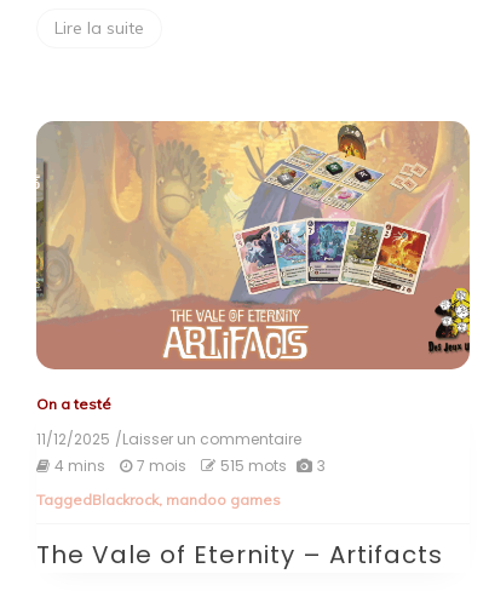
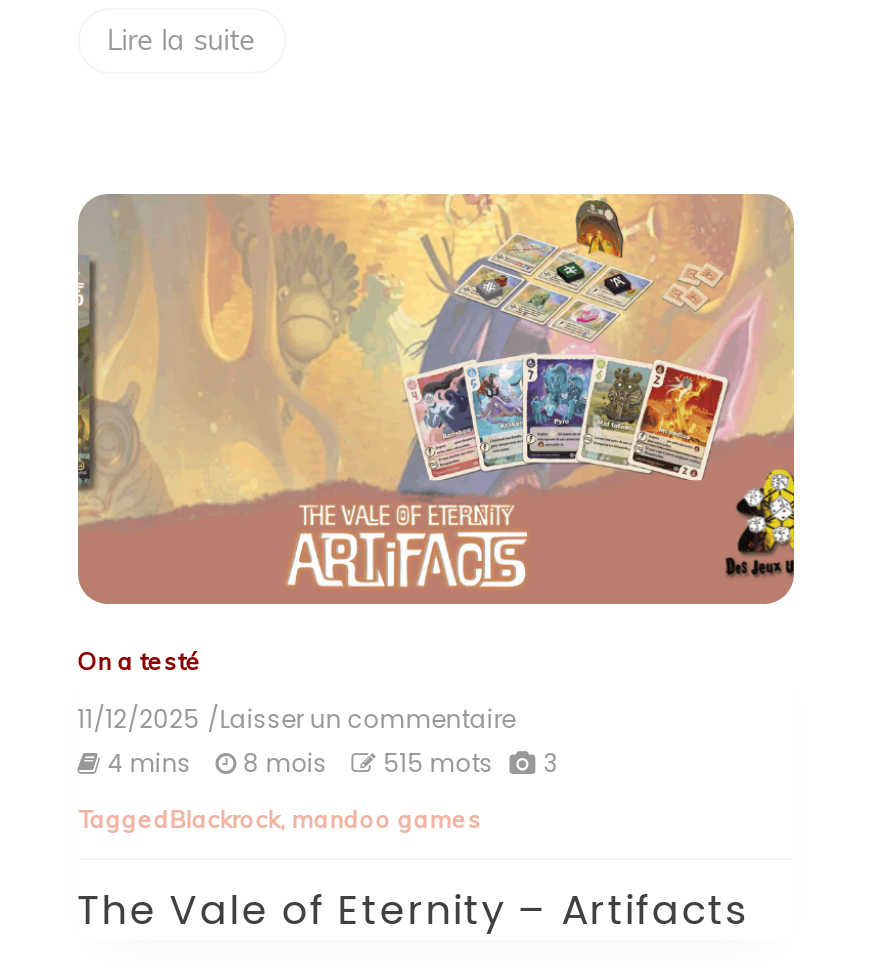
- 7 mois
+ 8 mois
